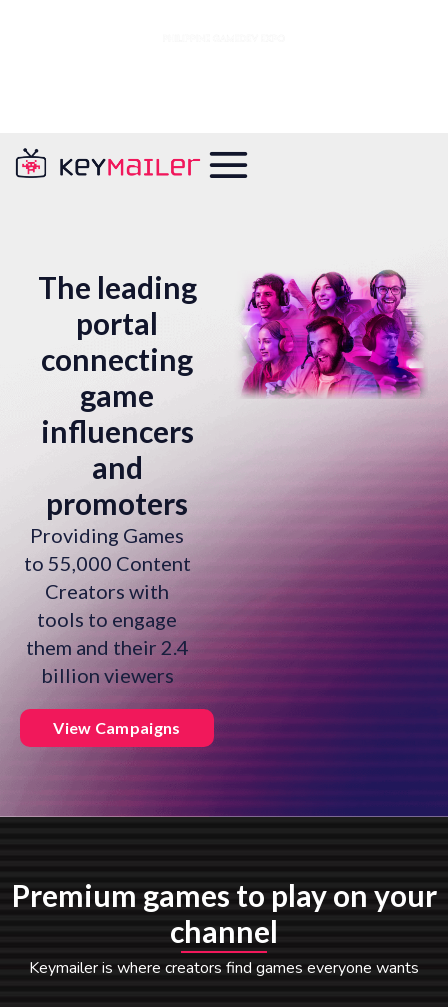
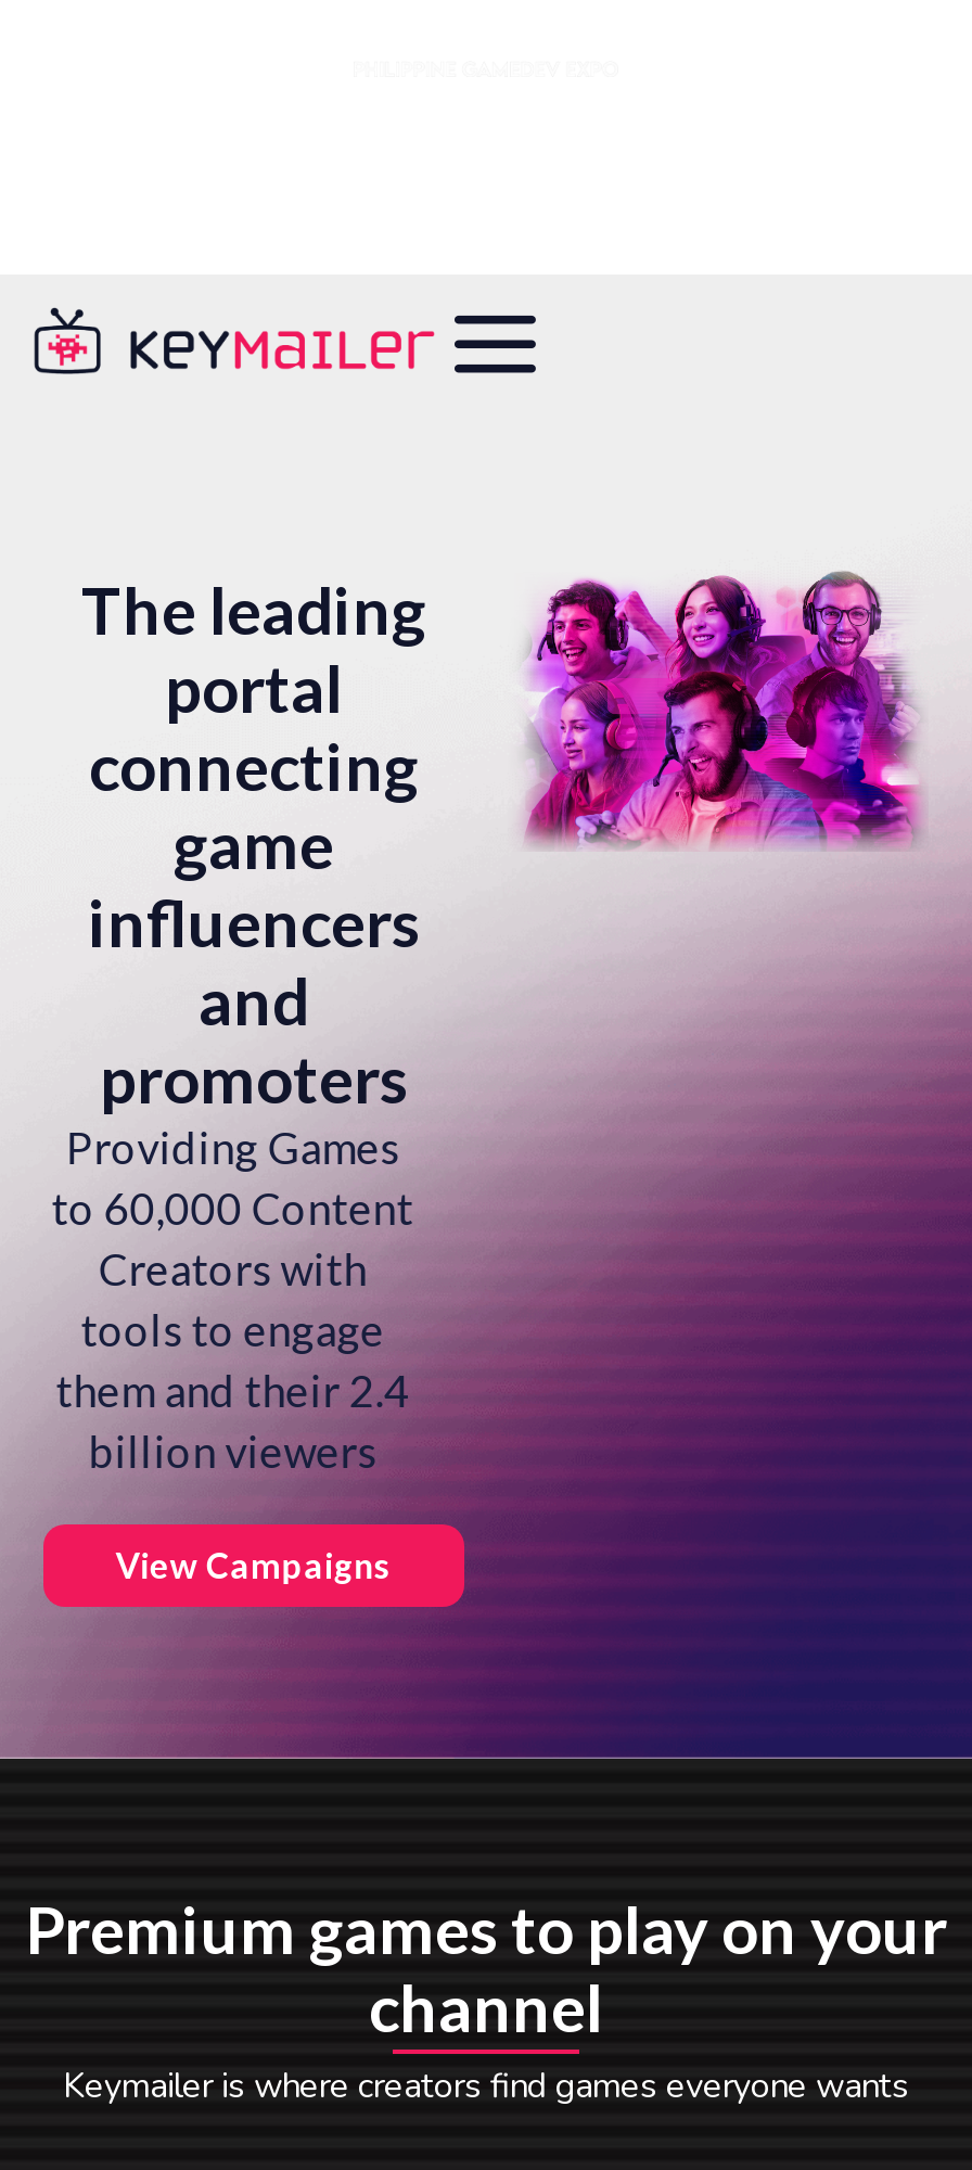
- to 55,000 Content
+ to 60,000 Content
